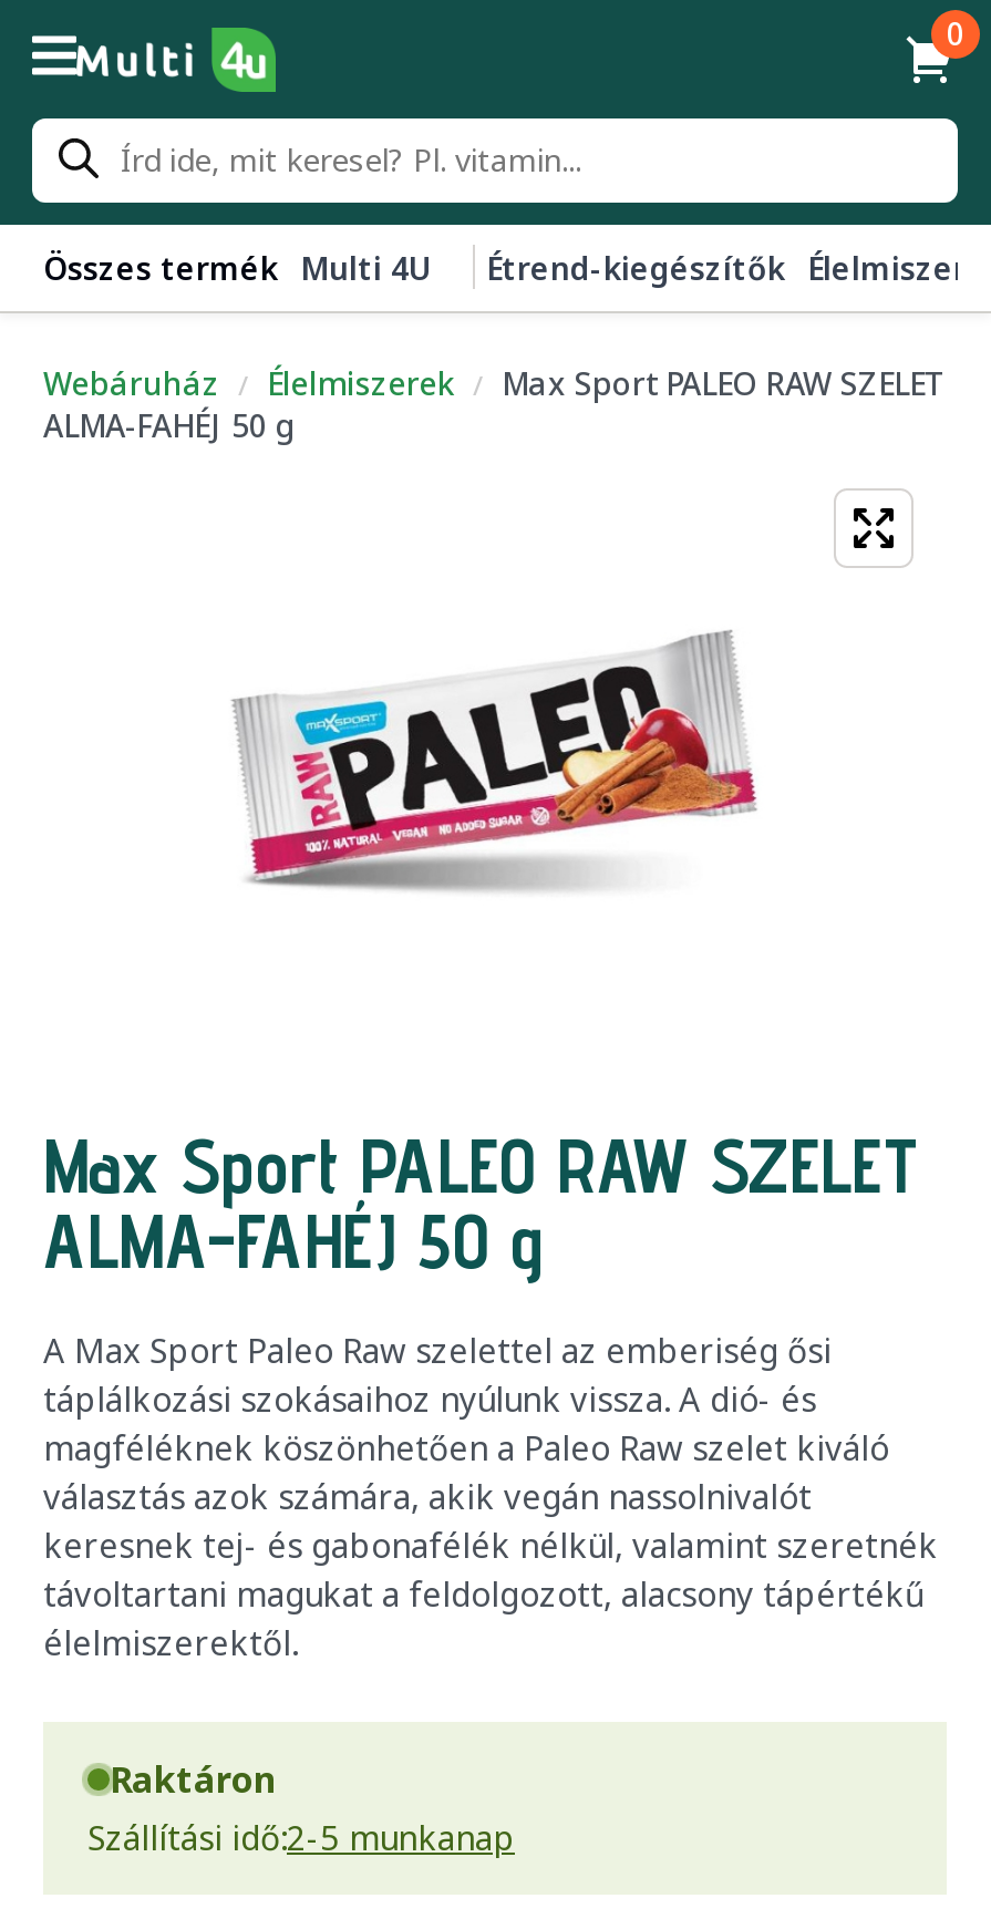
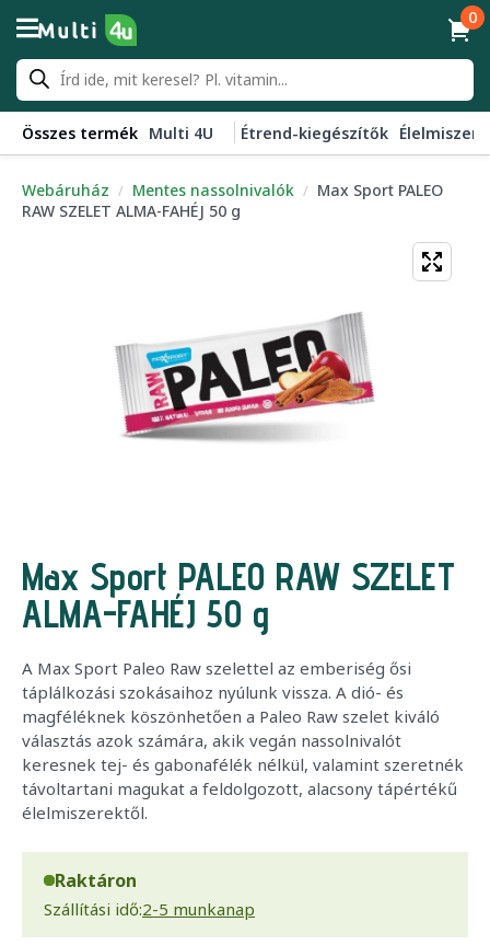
- Élelmiszerek
- Max Sport PALEO RAW SZELET
- ALMA-FAHÉJ 50 g
+ Mentes nassolnivalók
+ Max Sport PALEO
+ RAW SZELET ALMA-FAHÉJ 50 g
